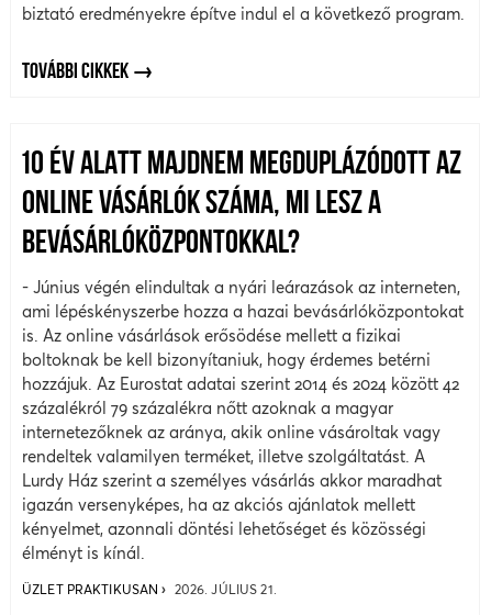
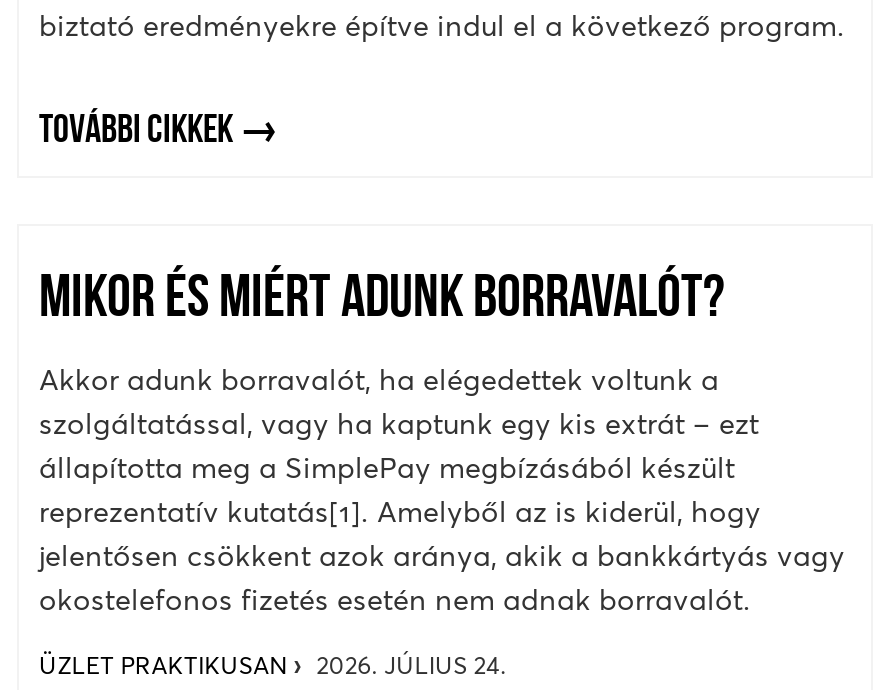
- 10 ÉV ALATT MAJDNEM MEGDUPLÁZÓDOTT AZ
- ONLINE VÁSÁRLÓK SZÁMA, MI LESZ A
- BEVÁSÁRLÓKÖZPONTOKKAL?
+ MIKOR ÉS MIÉRT ADUNK BORRAVALÓT?

- - Június végén elindultak a nyári leárazások az interneten,
- ami lépéskényszerbe hozza a hazai bevásárlóközpontokat
- is. Az online vásárlások erősödése mellett a fizikai
- boltoknak be kell bizonyítaniuk, hogy érdemes betérni
- hozzájuk. Az Eurostat adatai szerint 2014 és 2024 között 42
- százalékról 79 százalékra nőtt azoknak a magyar
- internetezőknek az aránya, akik online vásároltak vagy
- rendeltek valamilyen terméket, illetve szolgáltatást. A
- Lurdy Ház szerint a személyes vásárlás akkor maradhat
- igazán versenyképes, ha az akciós ajánlatok mellett
- kényelmet, azonnali döntési lehetőséget és közösségi
- élményt is kínál.
+ Akkor adunk borravalót, ha elégedettek voltunk a
+ szolgáltatással, vagy ha kaptunk egy kis extrát – ezt
+ állapította meg a SimplePay megbízásából készült
+ reprezentatív kutatás[1]. Amelyből az is kiderül, hogy
+ jelentősen csökkent azok aránya, akik a bankkártyás vagy
+ okostelefonos fizetés esetén nem adnak borravalót.

- ÜZLET PRAKTIKUSAN 2026. JÚLIUS 21.
+ ÜZLET PRAKTIKUSAN 2026. JÚLIUS 24.
